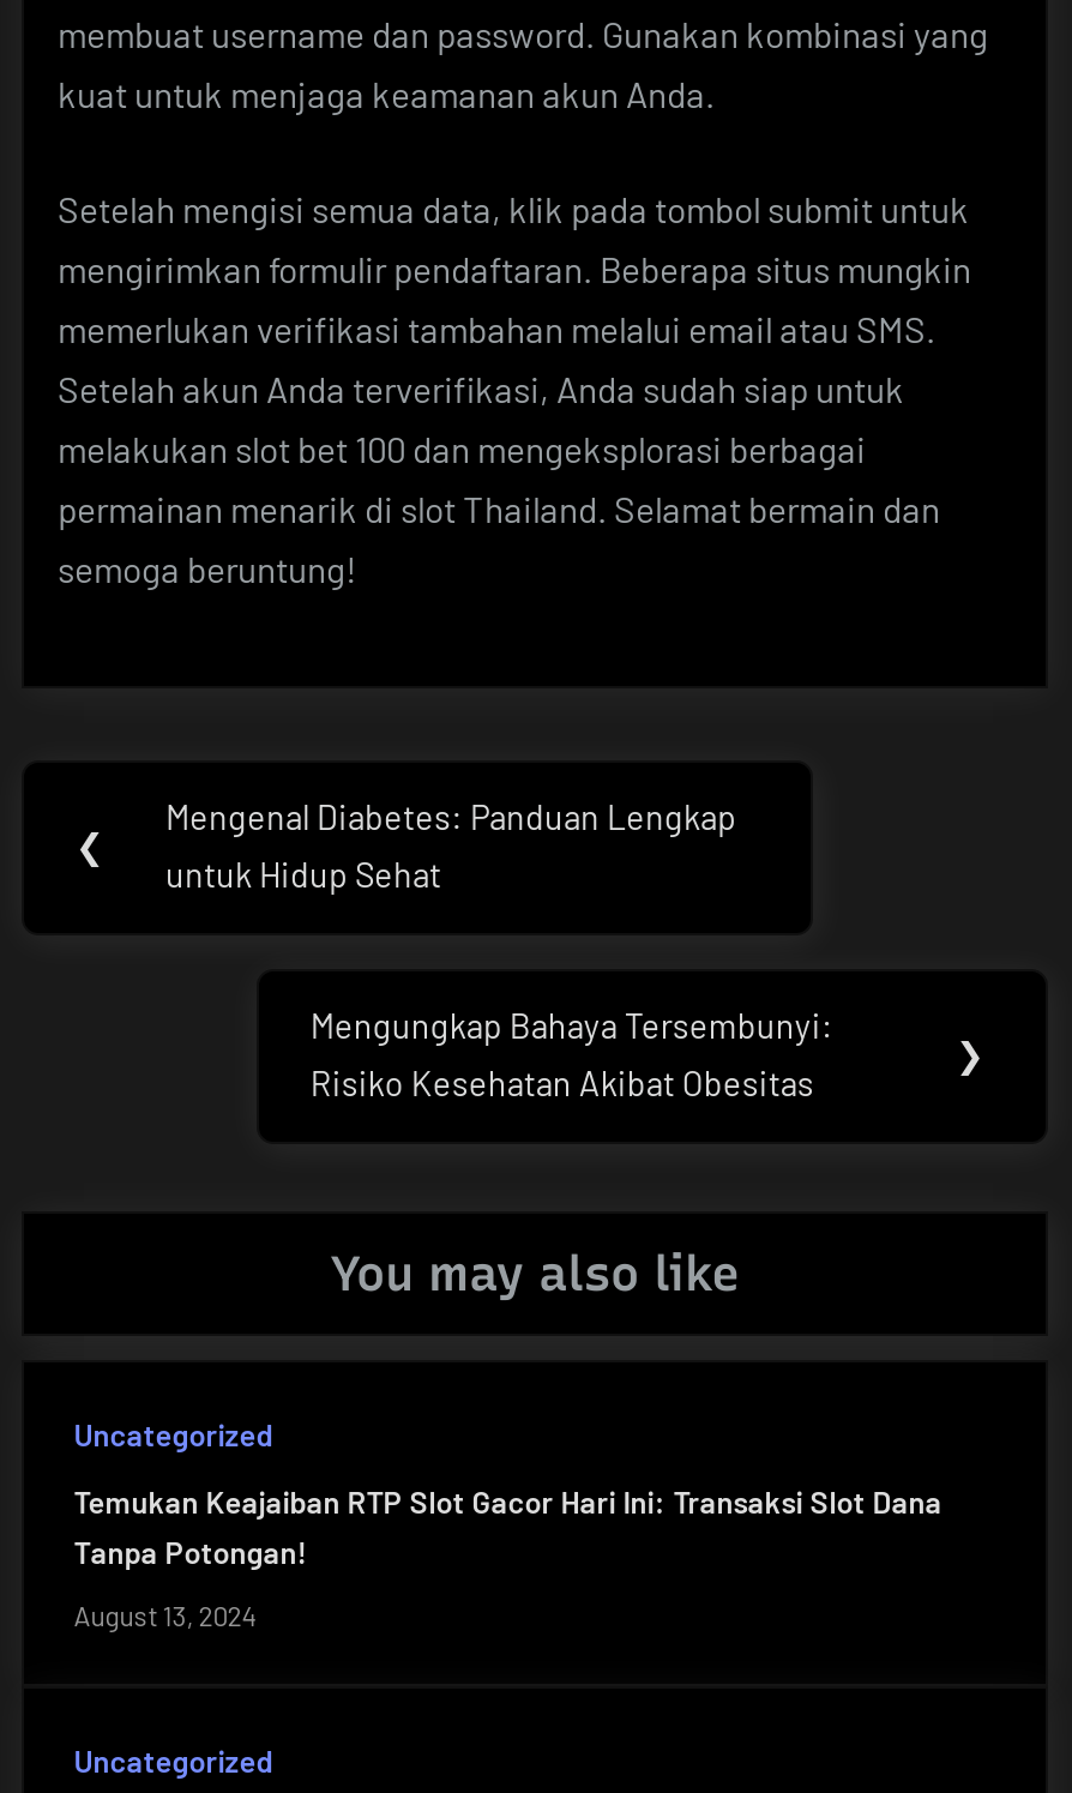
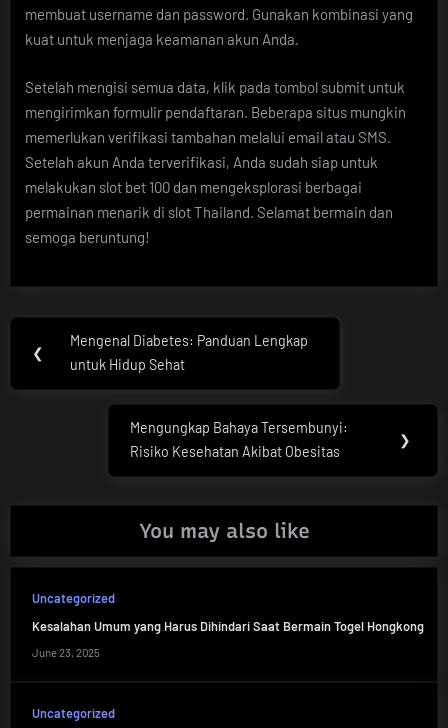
- Temukan Keajaiban RTP Slot Gacor Hari Ini: Transaksi Slot Dana
- Tanpa Potongan!
+ Kesalahan Umum yang Harus Dihindari Saat Bermain Togel Hongkong

- August 13, 2024
+ June 23, 2025
